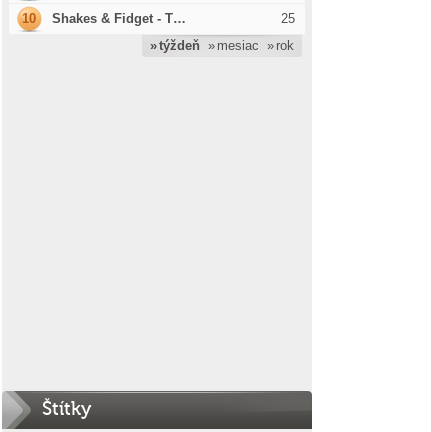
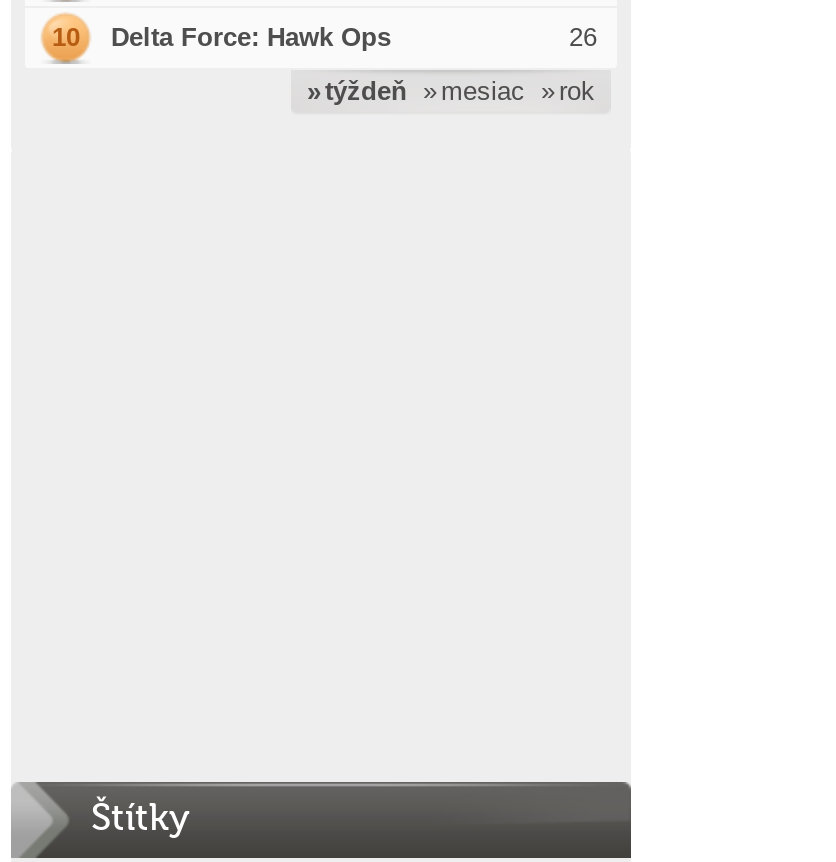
- Shakes & Fidget - T…
- 25
+ Delta Force: Hawk Ops
+ 26
